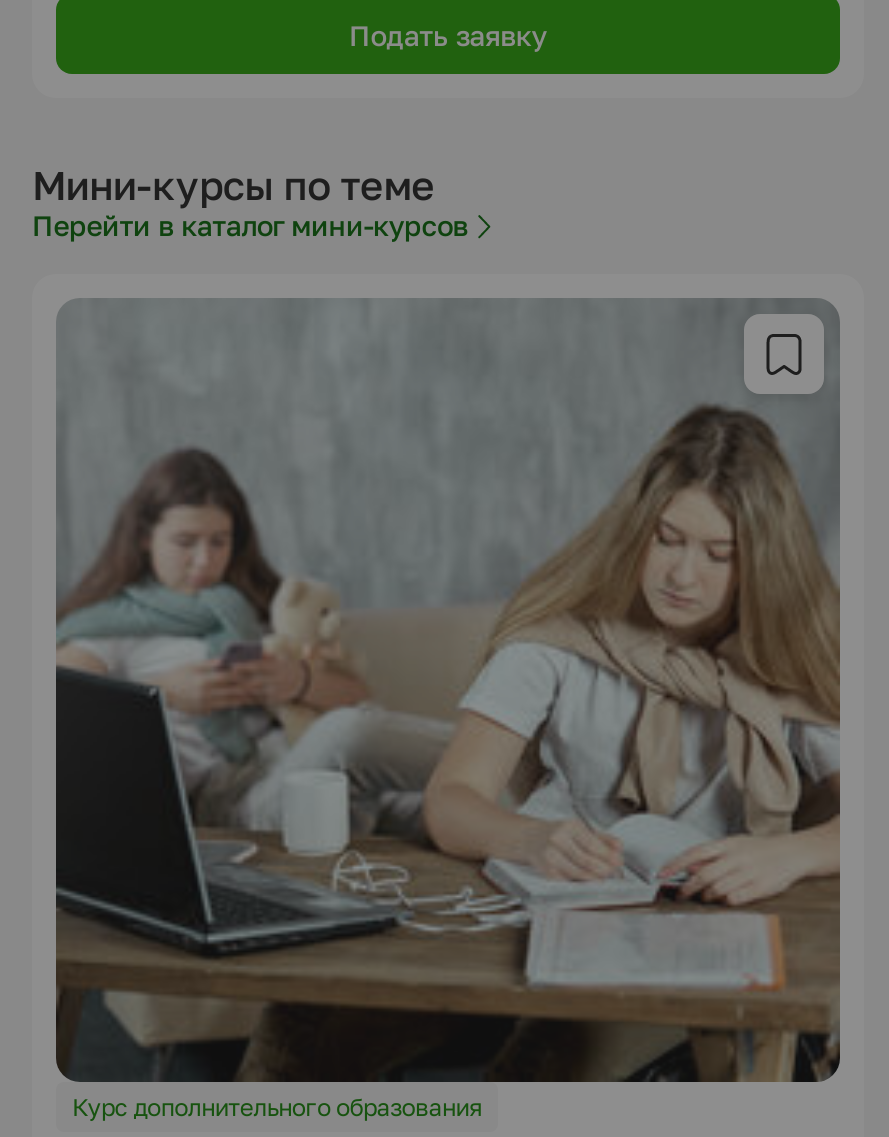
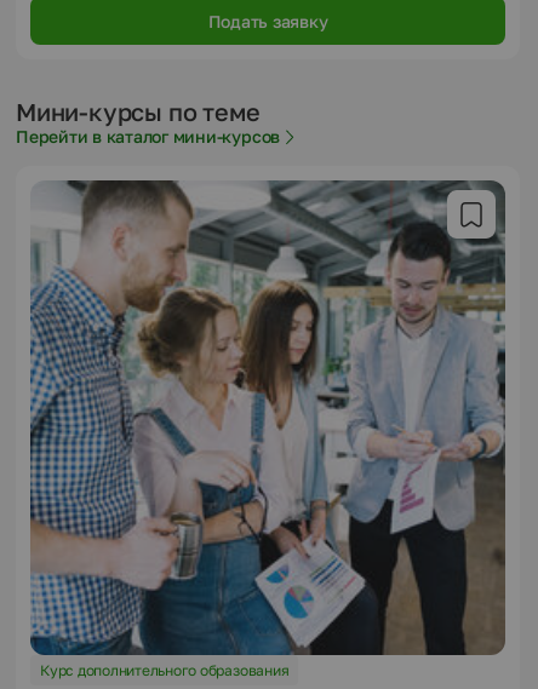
- [image]
+ [image]
